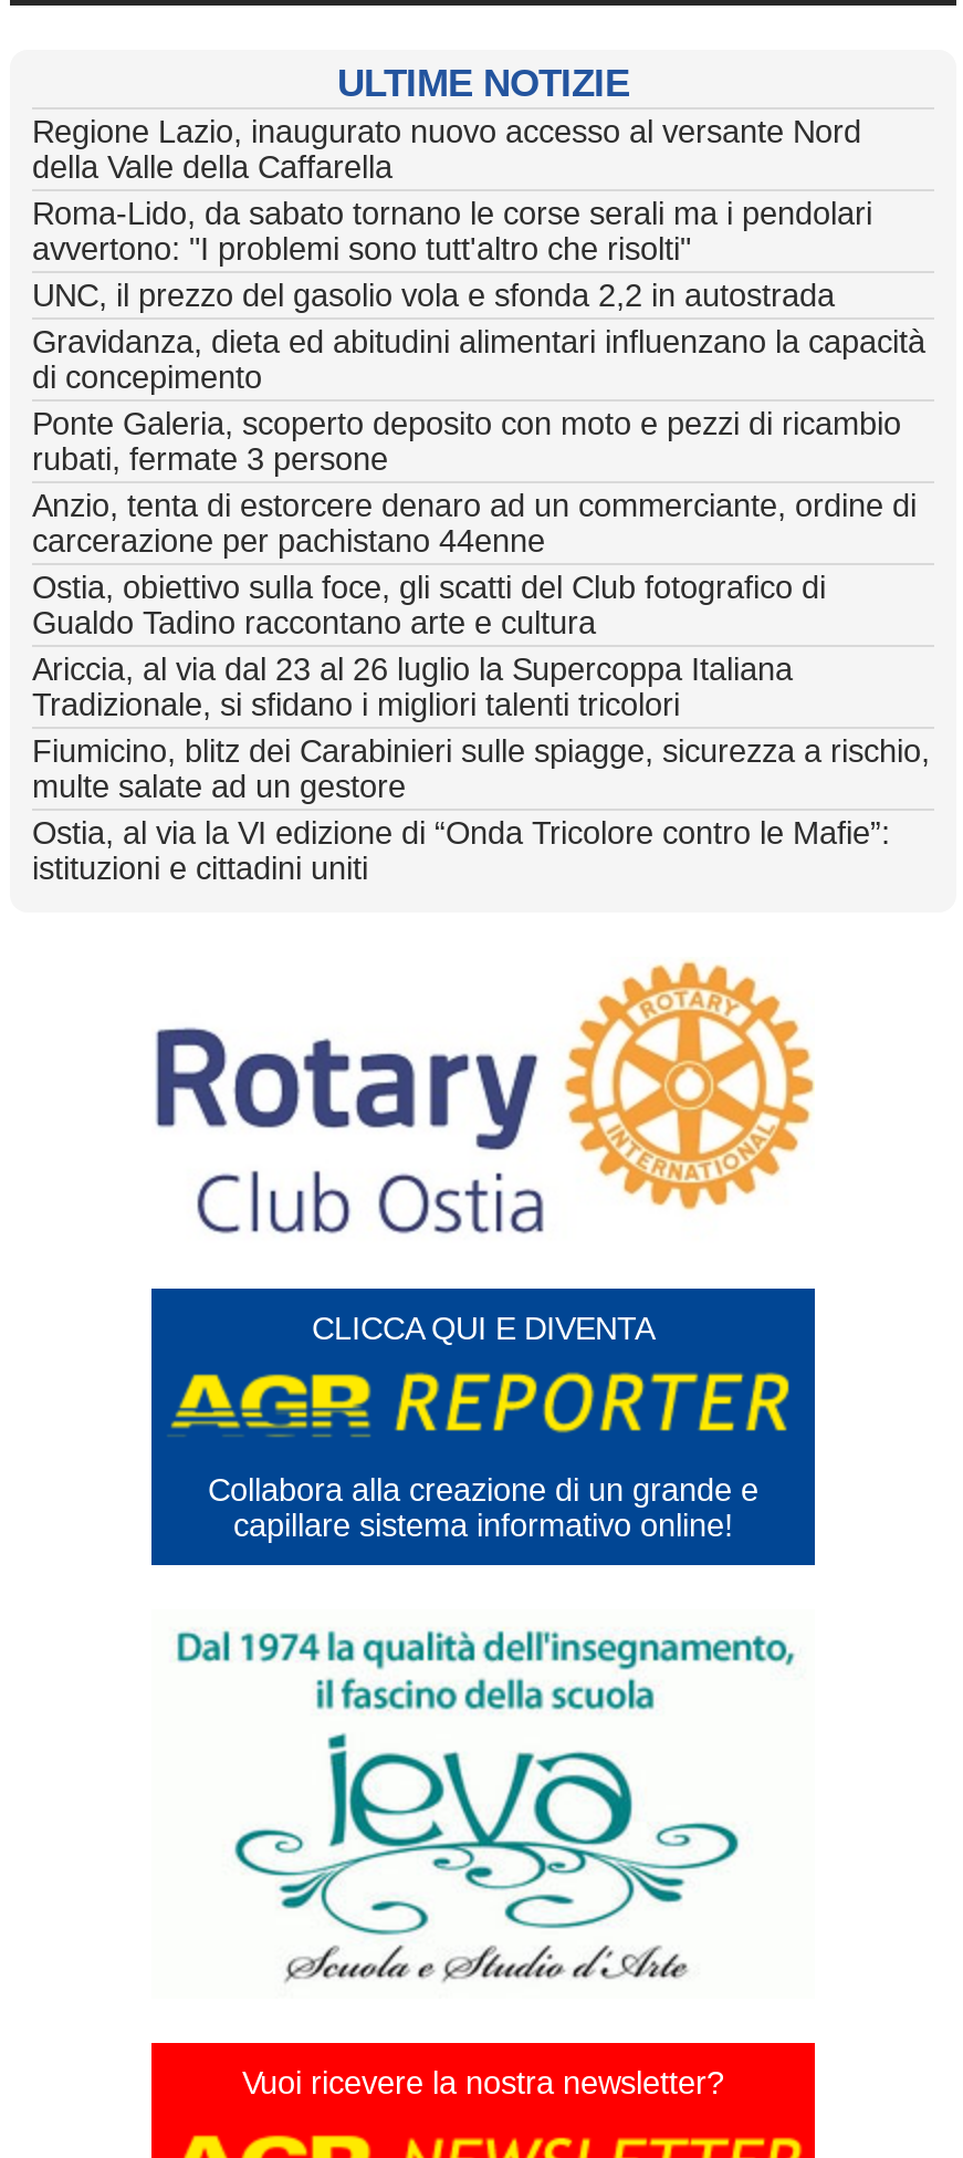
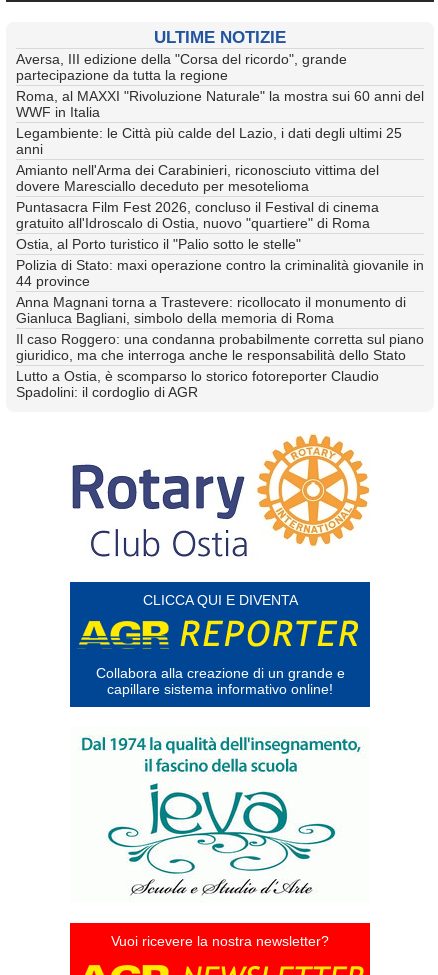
- Regione Lazio, inaugurato nuovo accesso al versante Nord
- della Valle della Caffarella
- Roma-Lido, da sabato tornano le corse serali ma i pendolari
- avvertono: "I problemi sono tutt'altro che risolti"
- UNC, il prezzo del gasolio vola e sfonda 2,2 in autostrada
- Gravidanza, dieta ed abitudini alimentari influenzano la capacità
- di concepimento
- Ponte Galeria, scoperto deposito con moto e pezzi di ricambio
- rubati, fermate 3 persone
- Anzio, tenta di estorcere denaro ad un commerciante, ordine di
- carcerazione per pachistano 44enne
- Ostia, obiettivo sulla foce, gli scatti del Club fotografico di
- Gualdo Tadino raccontano arte e cultura
- Ariccia, al via dal 23 al 26 luglio la Supercoppa Italiana
- Tradizionale, si sfidano i migliori talenti tricolori
- Fiumicino, blitz dei Carabinieri sulle spiagge, sicurezza a rischio,
- multe salate ad un gestore
- Ostia, al via la VI edizione di “Onda Tricolore contro le Mafie”:
- istituzioni e cittadini uniti
+ Aversa, III edizione della "Corsa del ricordo", grande
+ partecipazione da tutta la regione
+ Roma, al MAXXI "Rivoluzione Naturale" la mostra sui 60 anni del
+ WWF in Italia
+ Legambiente: le Città più calde del Lazio, i dati degli ultimi 25
+ anni
+ Amianto nell'Arma dei Carabinieri, riconosciuto vittima del
+ dovere Maresciallo deceduto per mesotelioma
+ Puntasacra Film Fest 2026, concluso il Festival di cinema
+ gratuito all'Idroscalo di Ostia, nuovo "quartiere" di Roma
+ Ostia, al Porto turistico il "Palio sotto le stelle"
+ Polizia di Stato: maxi operazione contro la criminalità giovanile in
+ 44 province
+ Anna Magnani torna a Trastevere: ricollocato il monumento di
+ Gianluca Bagliani, simbolo della memoria di Roma
+ Il caso Roggero: una condanna probabilmente corretta sul piano
+ giuridico, ma che interroga anche le responsabilità dello Stato
+ Lutto a Ostia, è scomparso lo storico fotoreporter Claudio
+ Spadolini: il cordoglio di AGR
